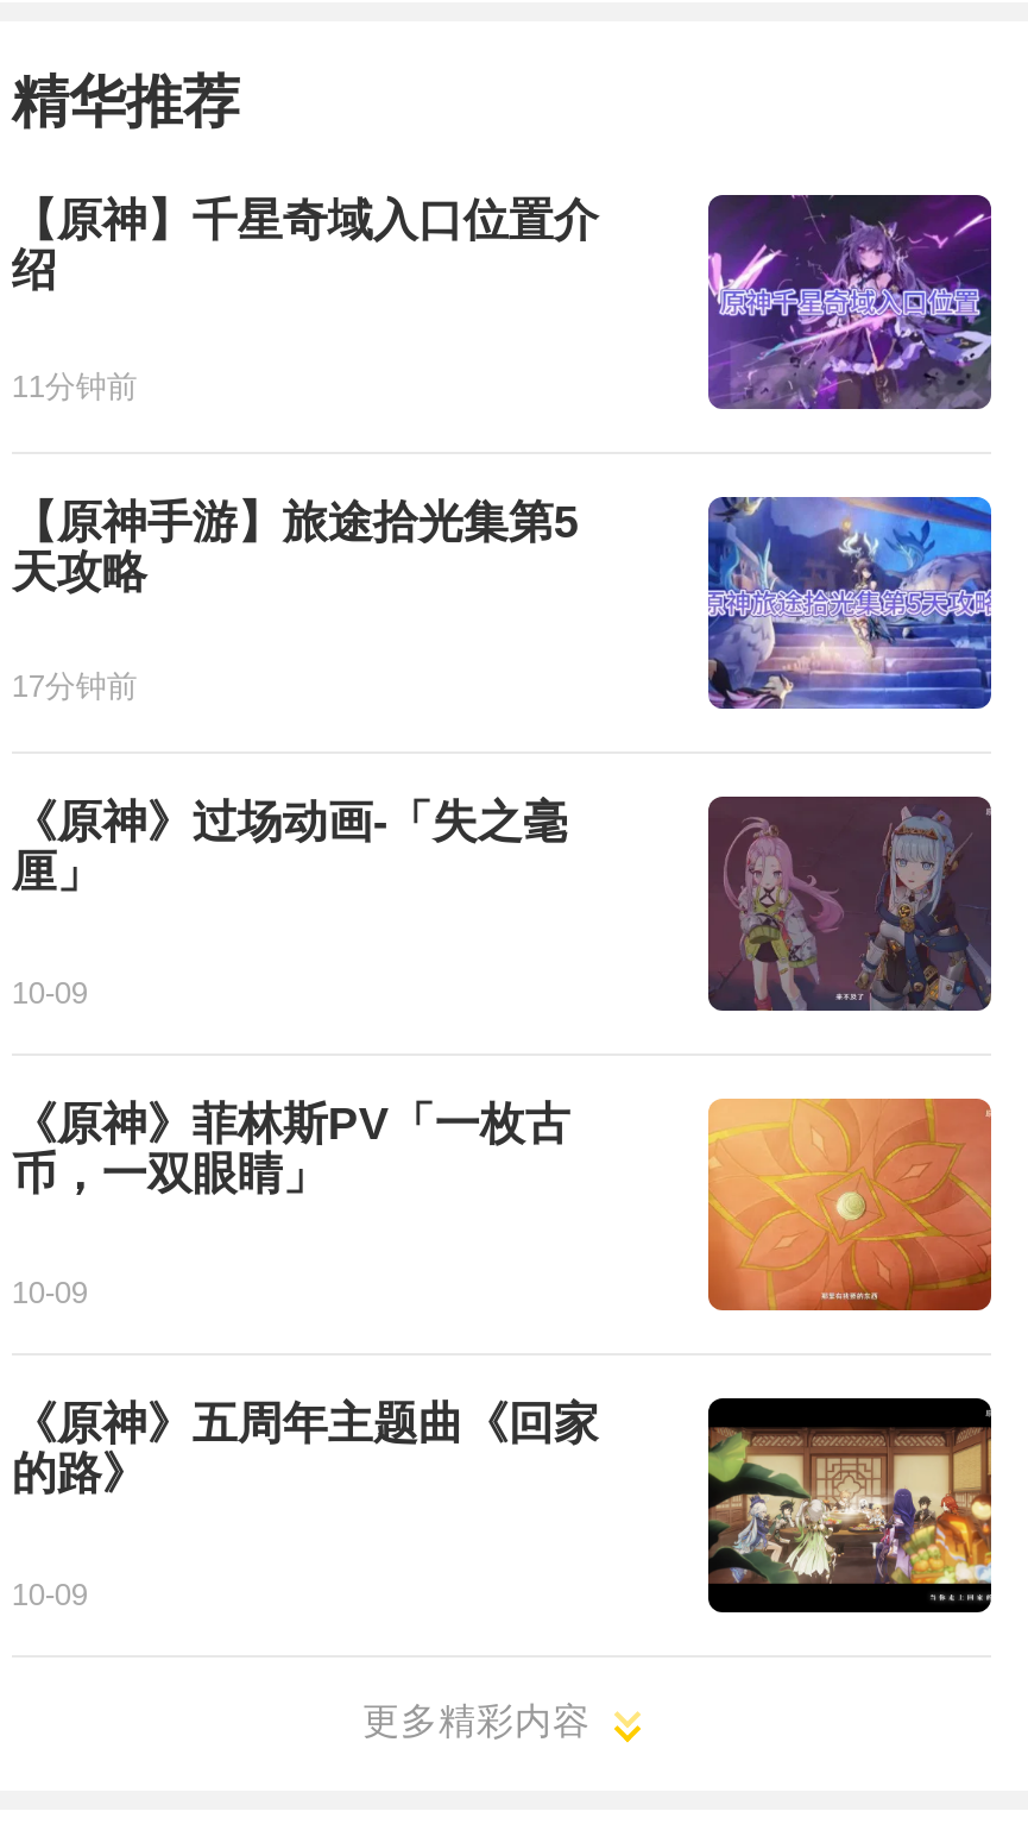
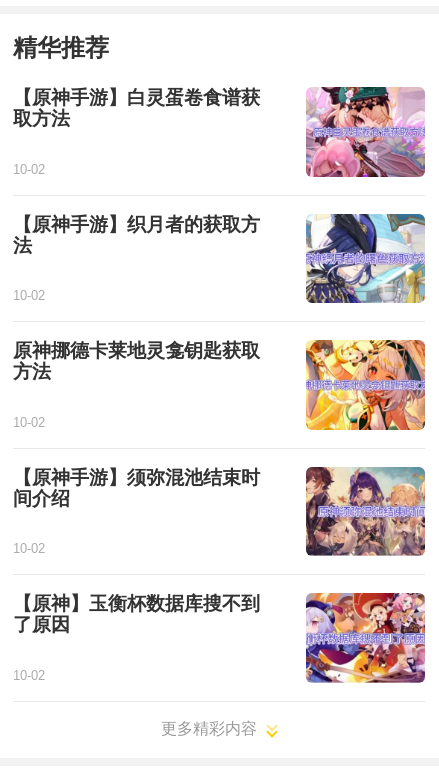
- 【原神】千星奇域入口位置介
- 绍
+ 【原神手游】白灵蛋卷食谱获
+ 取方法

- [image]
+ [image]

- 11分钟前
+ 10-02

- 【原神手游】旅途拾光集第5
- 天攻略
+ 【原神手游】织月者的获取方
+ 法

- [image]
+ [image]

- 17分钟前
+ 10-02

- 《原神》过场动画-「失之毫
- 厘」
+ 原神挪德卡莱地灵龛钥匙获取
+ 方法

- [image]
+ [image]

- 10-09
+ 10-02

- 《原神》菲林斯PV「一枚古
- 币，一双眼睛」
+ 【原神手游】须弥混池结束时
+ 间介绍

- [image]
+ [image]

- 10-09
+ 10-02

- 《原神》五周年主题曲《回家
- 的路》
+ 【原神】玉衡杯数据库搜不到
+ 了原因

- [image]
+ [image]

- 10-09
+ 10-02
